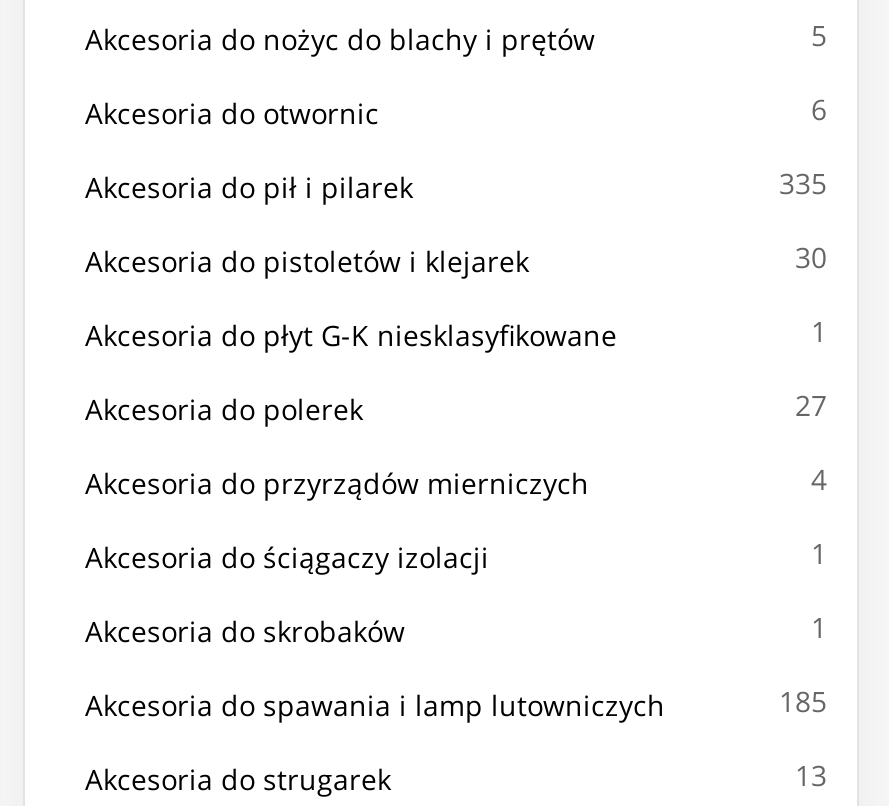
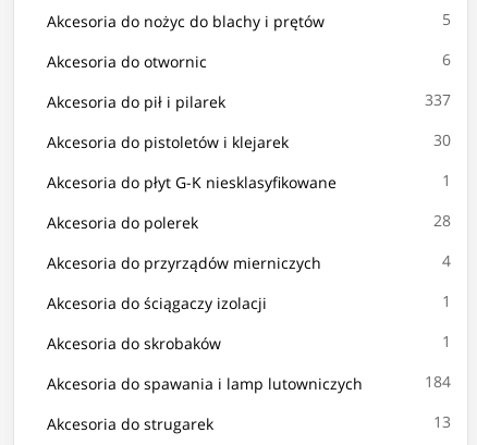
- 335
+ 337

- 27
+ 28

- 185
+ 184
